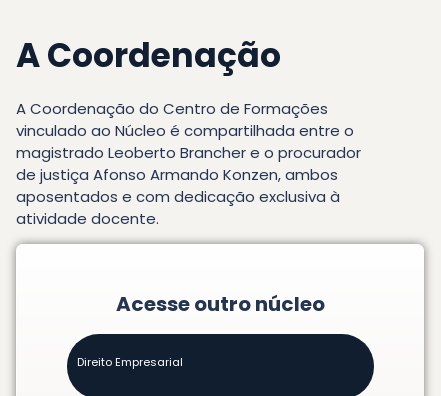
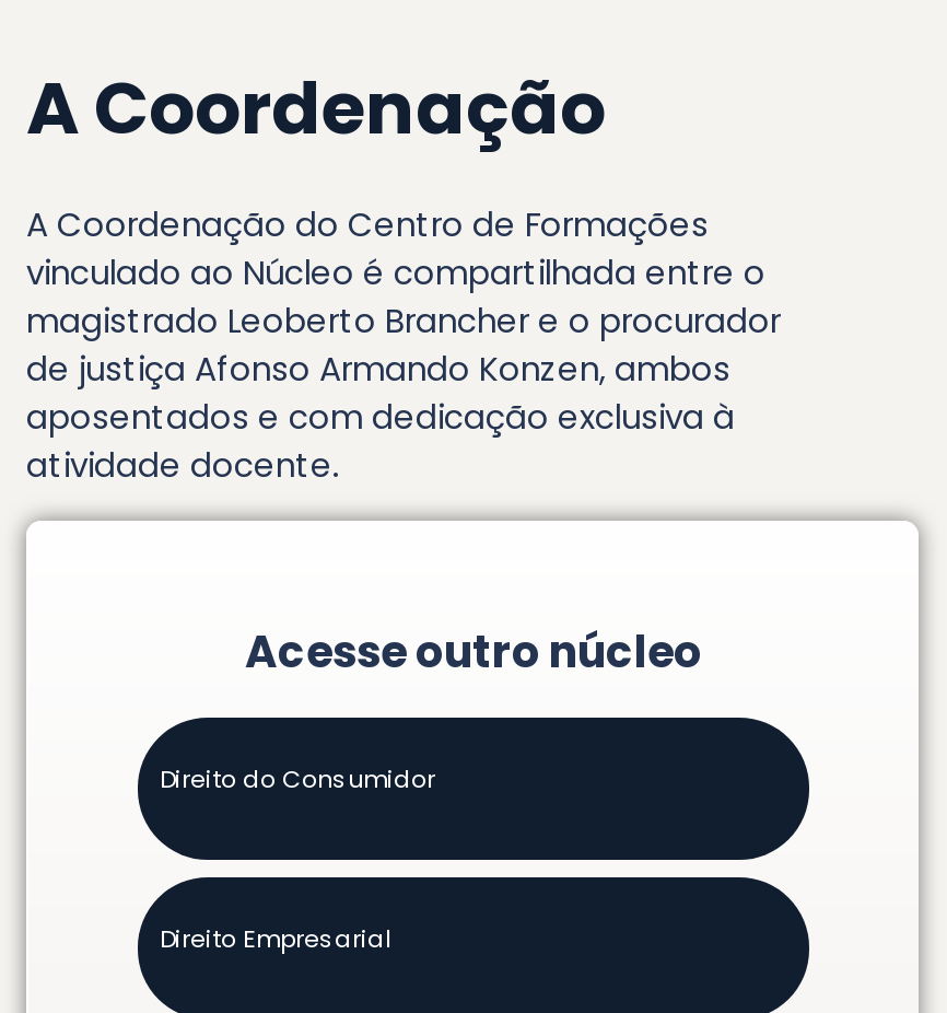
+ Direito do Consumidor
